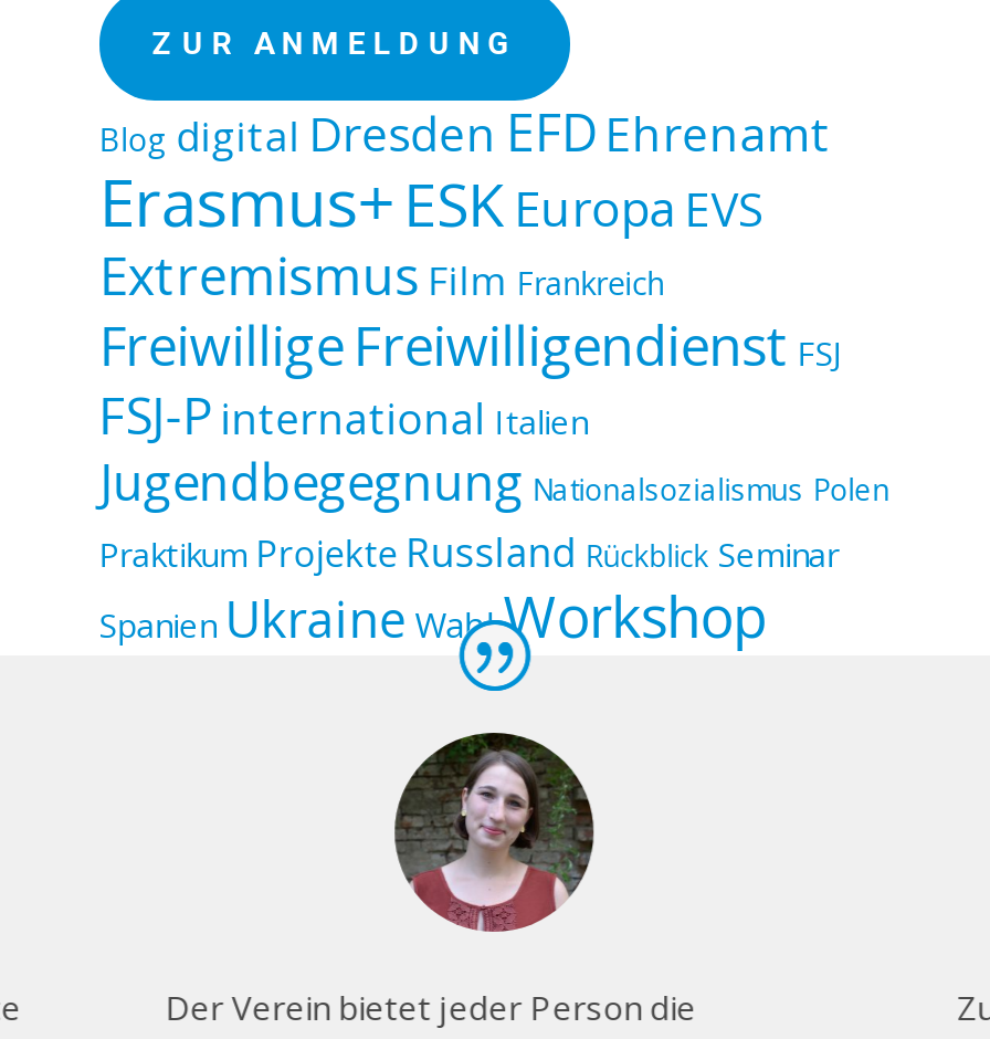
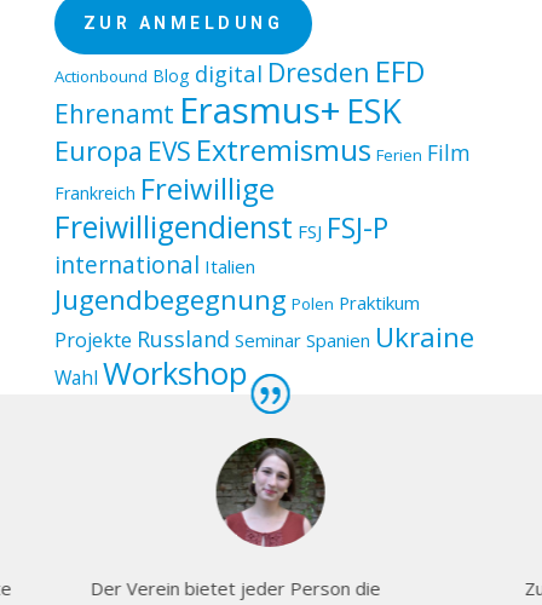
- Blog digital Dresden EFD Ehrenamt
- Erasmus+ ESK Europa EVS
- Extremismus Film Frankreich
- Freiwillige Freiwilligendienst FSJ
- FSJ-P international Italien
- Jugendbegegnung Nationalsozialismus Polen
- Praktikum Projekte Russland Rückblick Seminar
- Spanien Ukraine Wahl Workshop
+ Actionbound Blog digital Dresden EFD
+ Ehrenamt Erasmus+ ESK
+ Europa EVS Extremismus Ferien Film
+ Frankreich Freiwillige
+ Freiwilligendienst FSJ FSJ-P
+ international Italien
+ Jugendbegegnung Polen Praktikum
+ Projekte Russland Seminar Spanien Ukraine
+ Wahl Workshop
